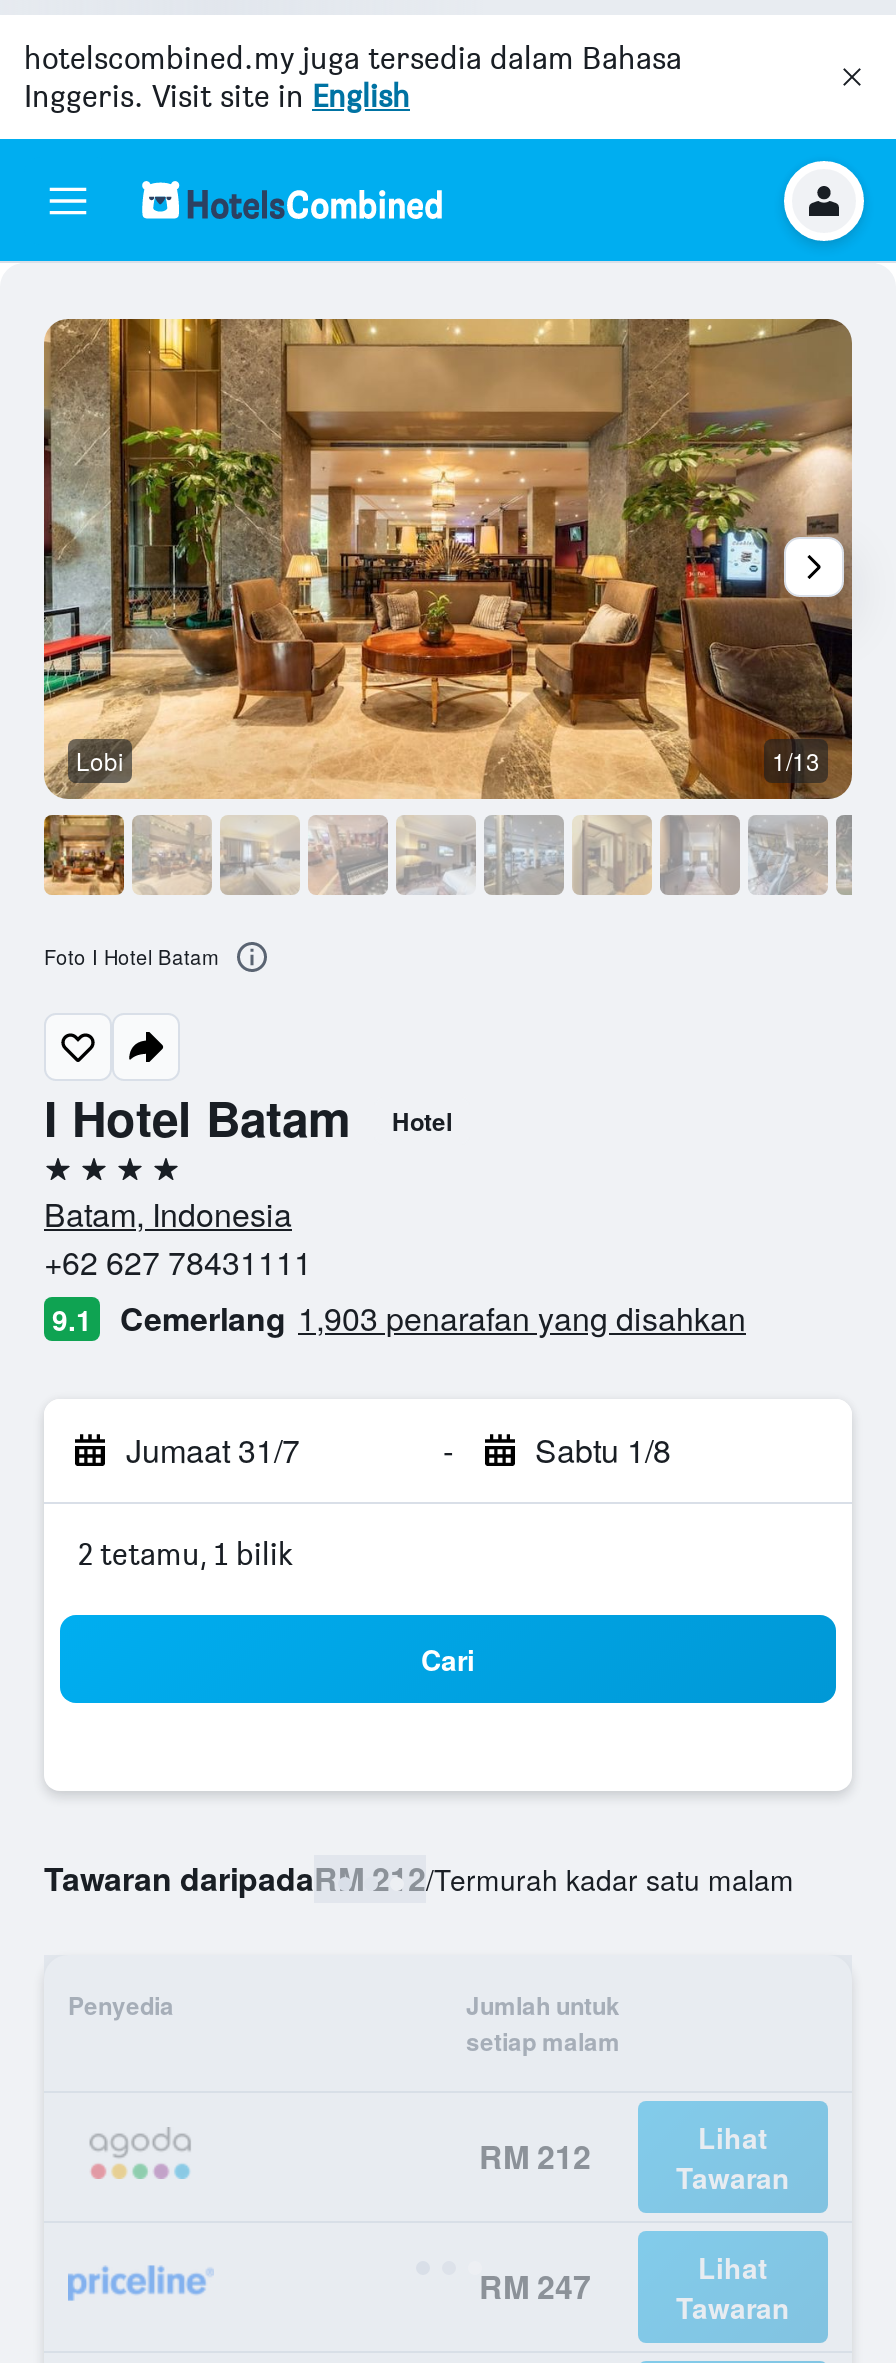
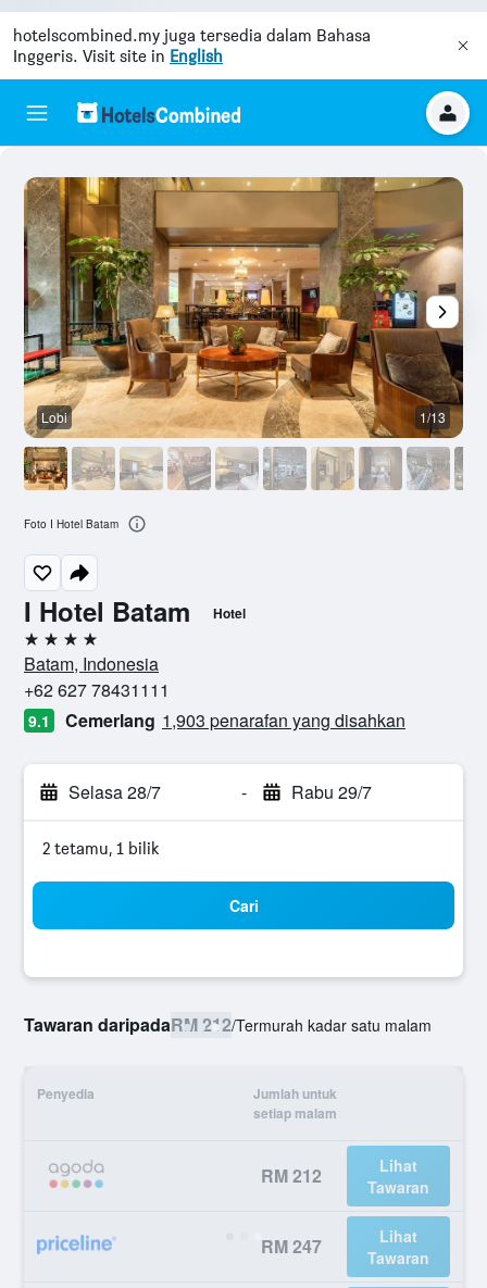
- Jumaat 31/7
+ Selasa 28/7

- Sabtu 1/8
+ Rabu 29/7
